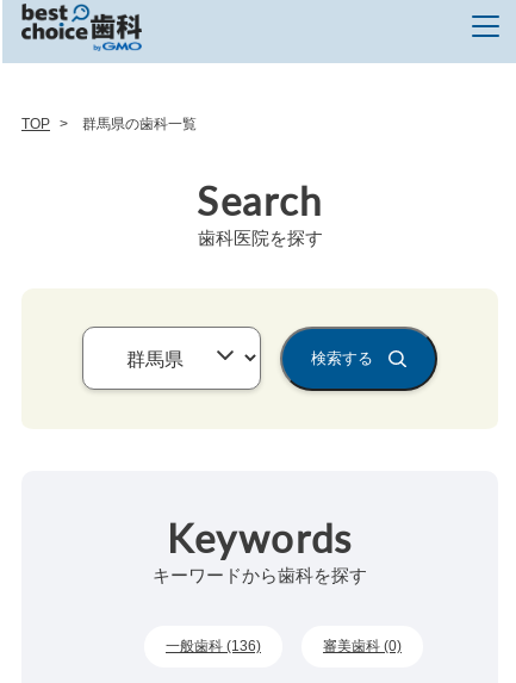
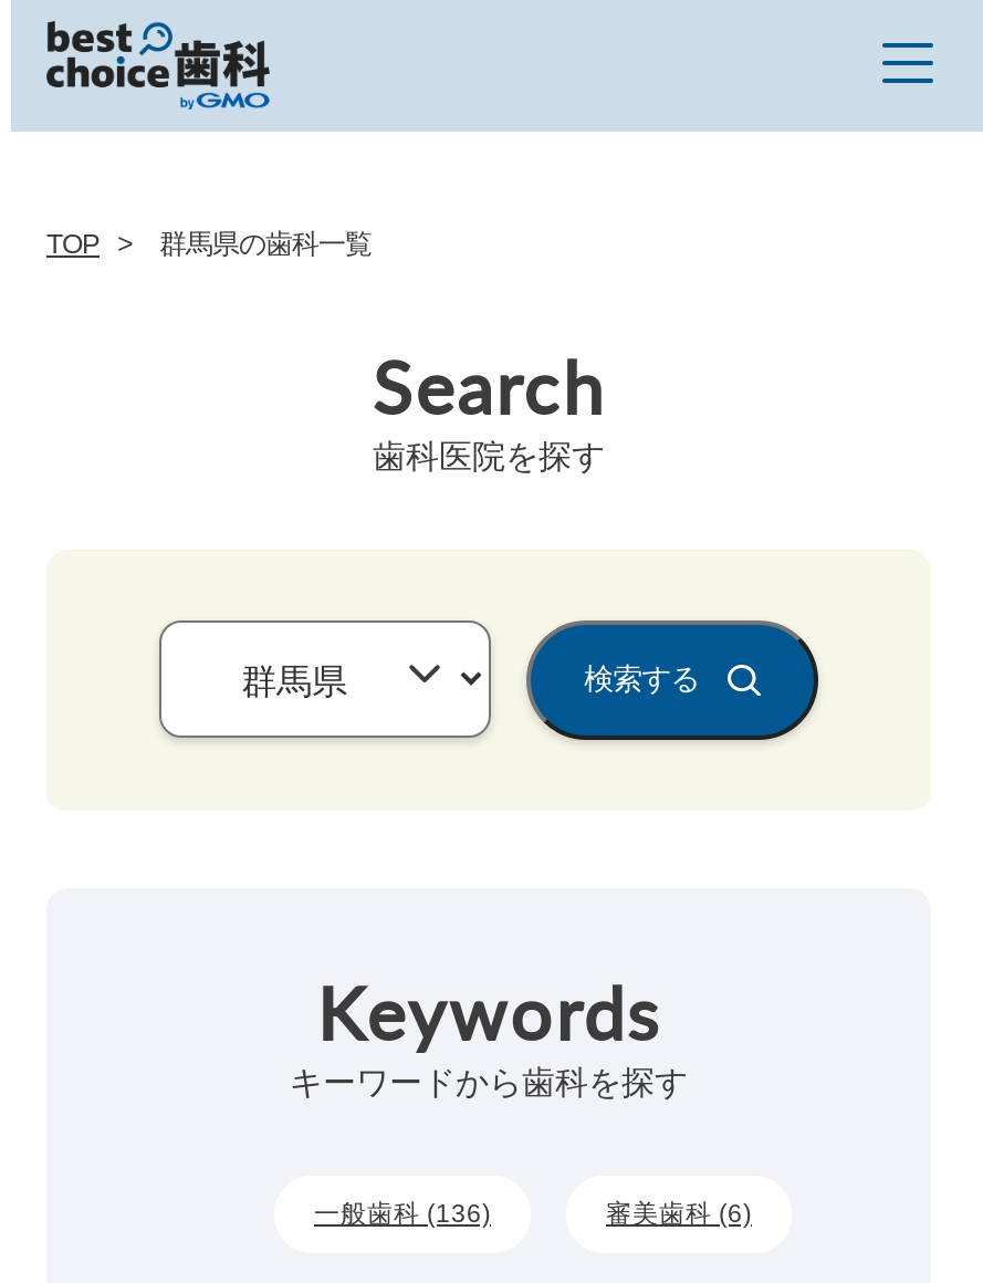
- 審美歯科 (0)
+ 審美歯科 (6)
